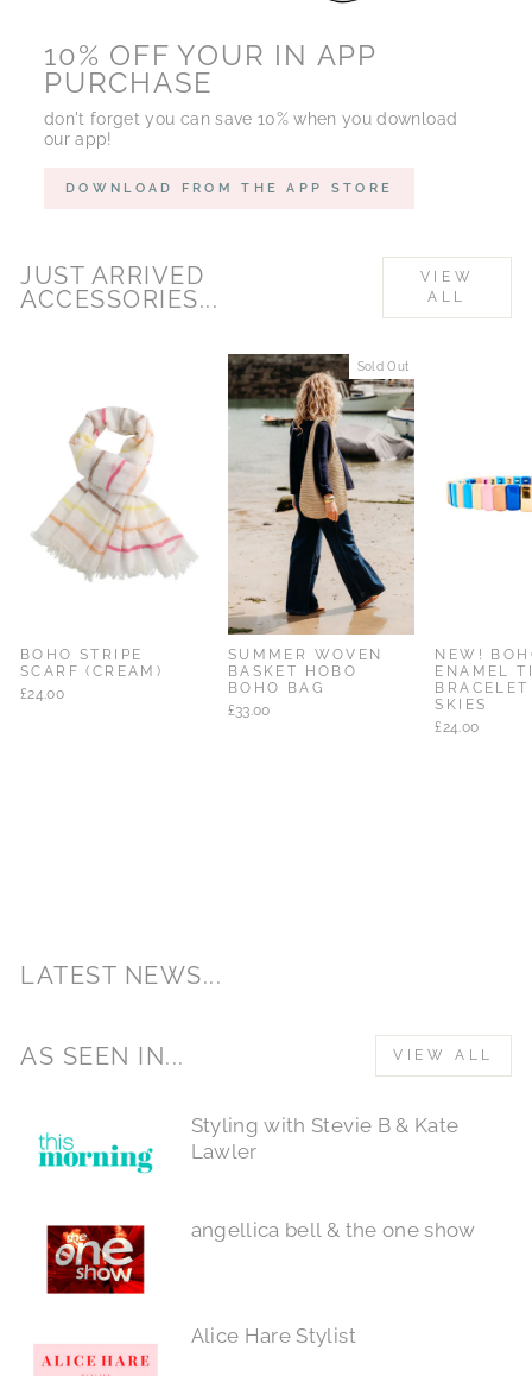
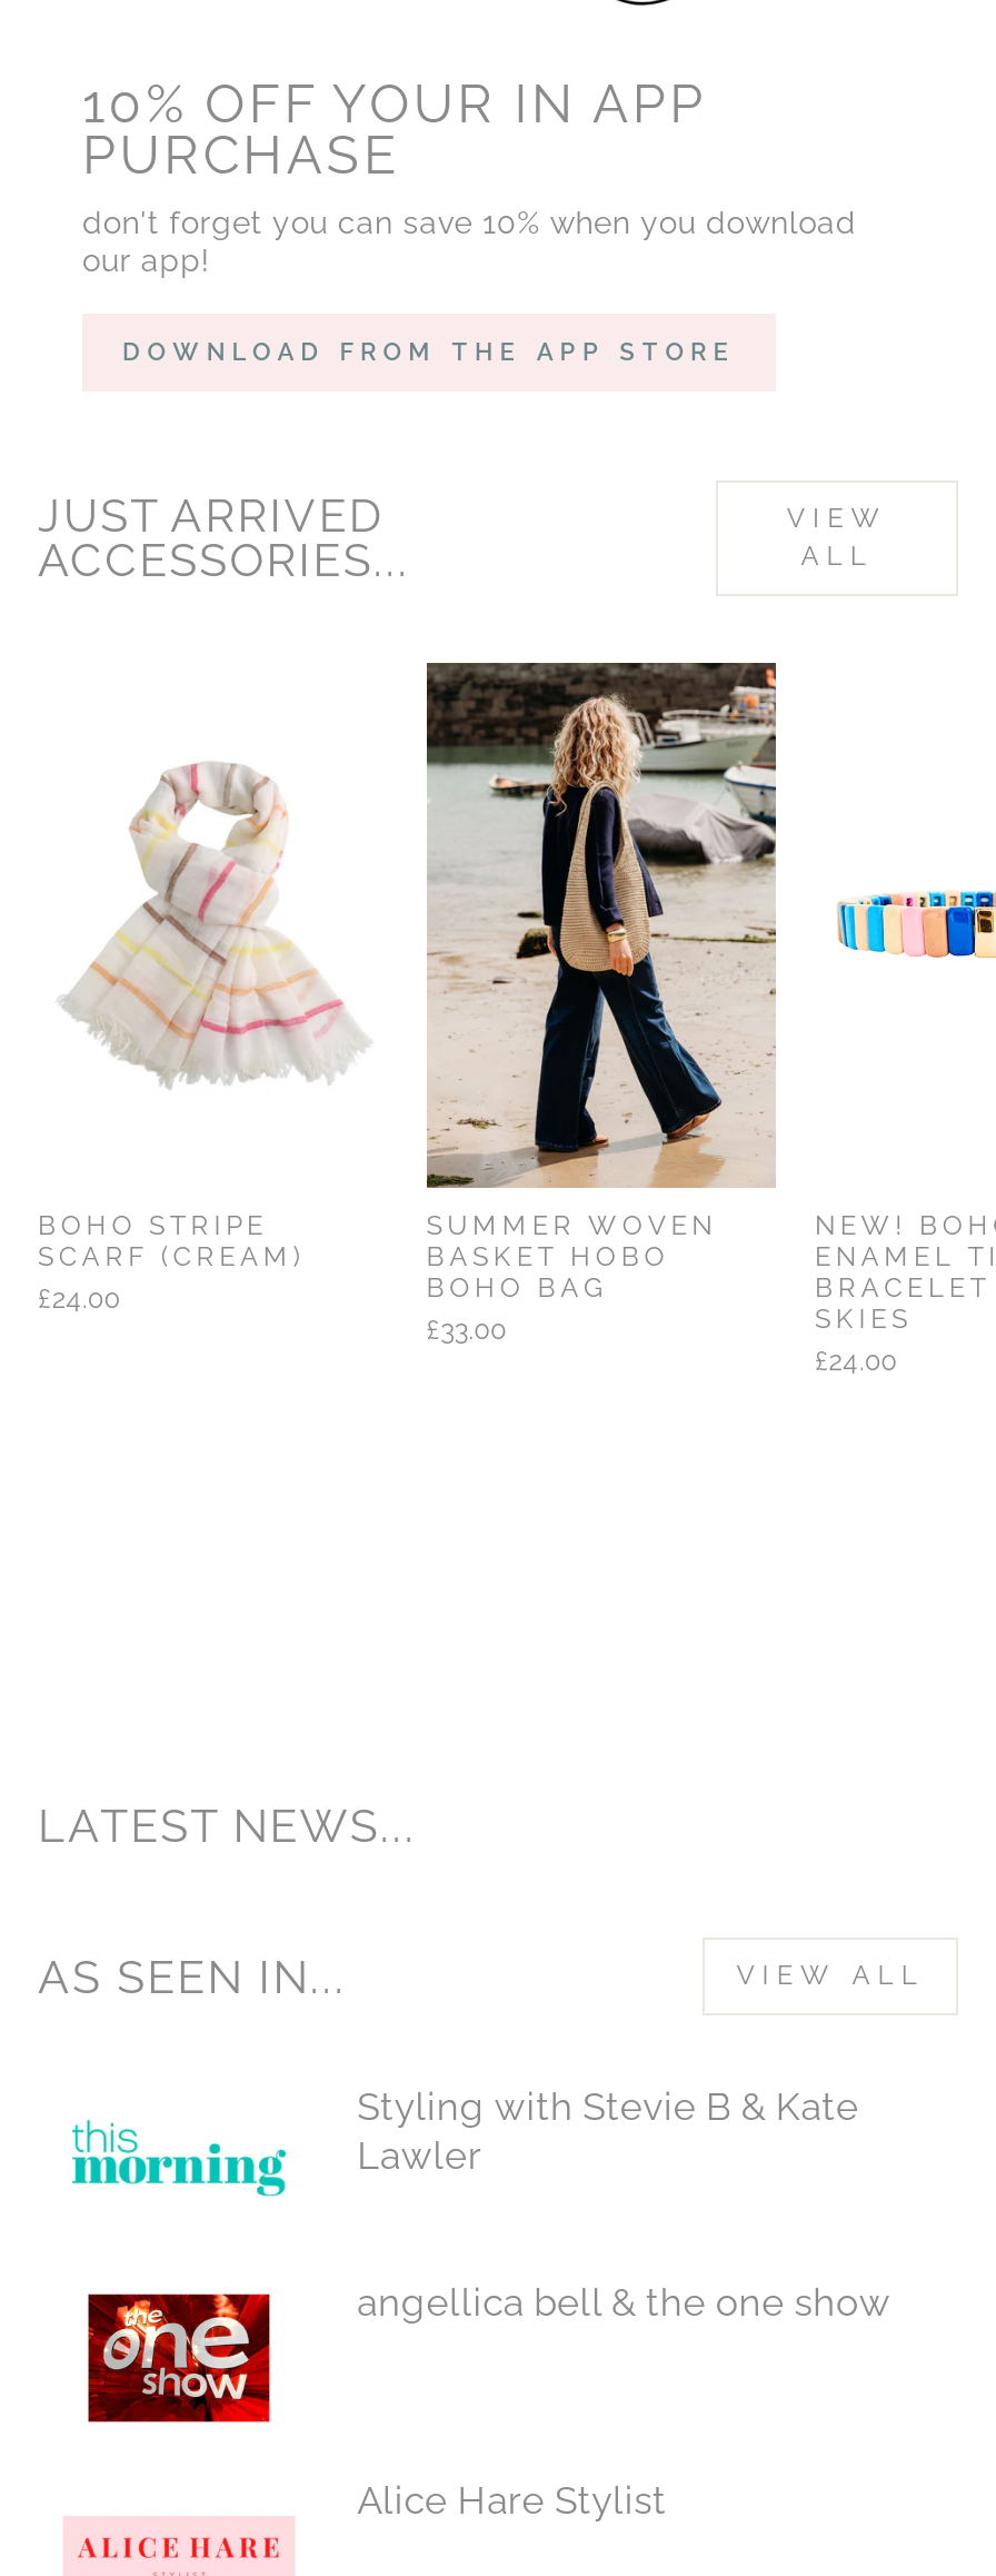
- Sold Out
